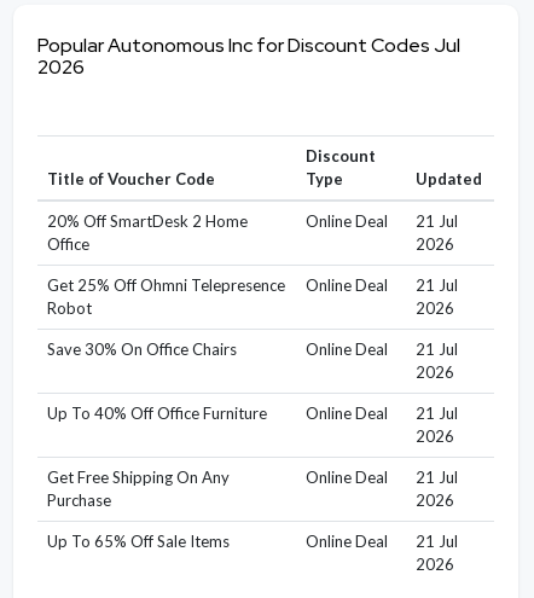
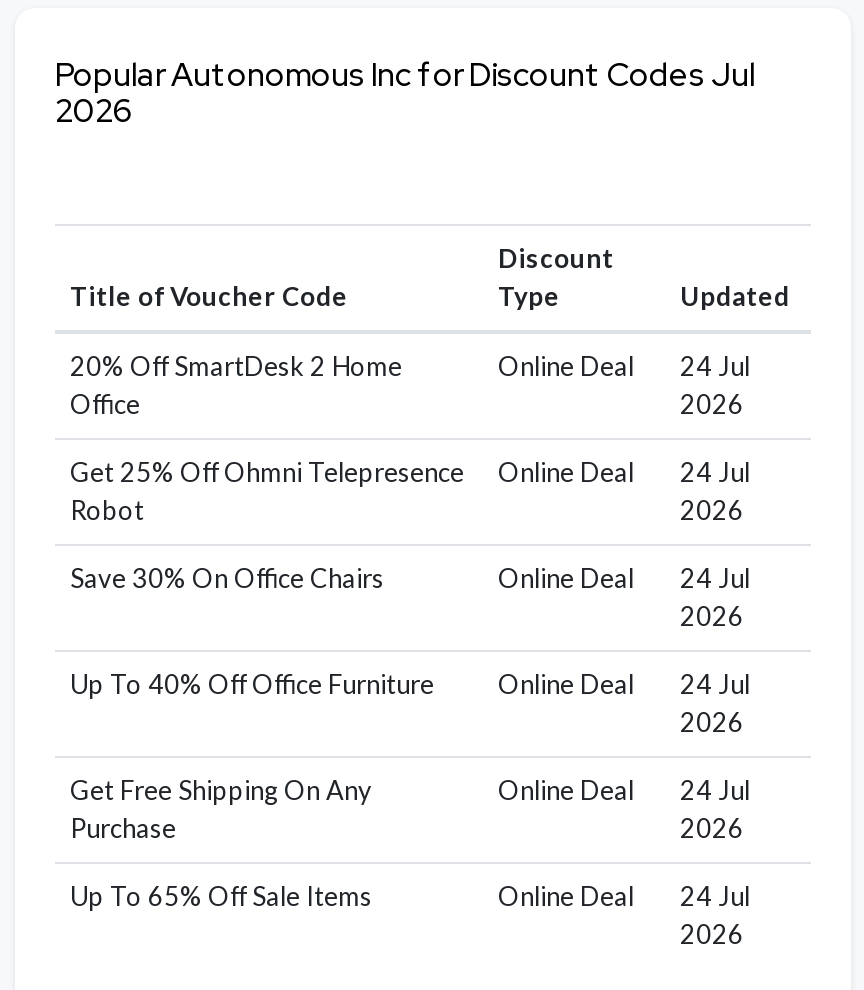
- Online Deal 21 Jul
+ Online Deal 24 Jul

- Get 25% Off Ohmni Telepresence Online Deal 21 Jul
+ Get 25% Off Ohmni Telepresence Online Deal 24 Jul

- Online Deal 21 Jul
+ Online Deal 24 Jul

- Up To 40% Off Office Furniture Online Deal 21 Jul
+ Up To 40% Off Office Furniture Online Deal 24 Jul

- Online Deal 21 Jul
+ Online Deal 24 Jul

- Online Deal 21 Jul
+ Online Deal 24 Jul
